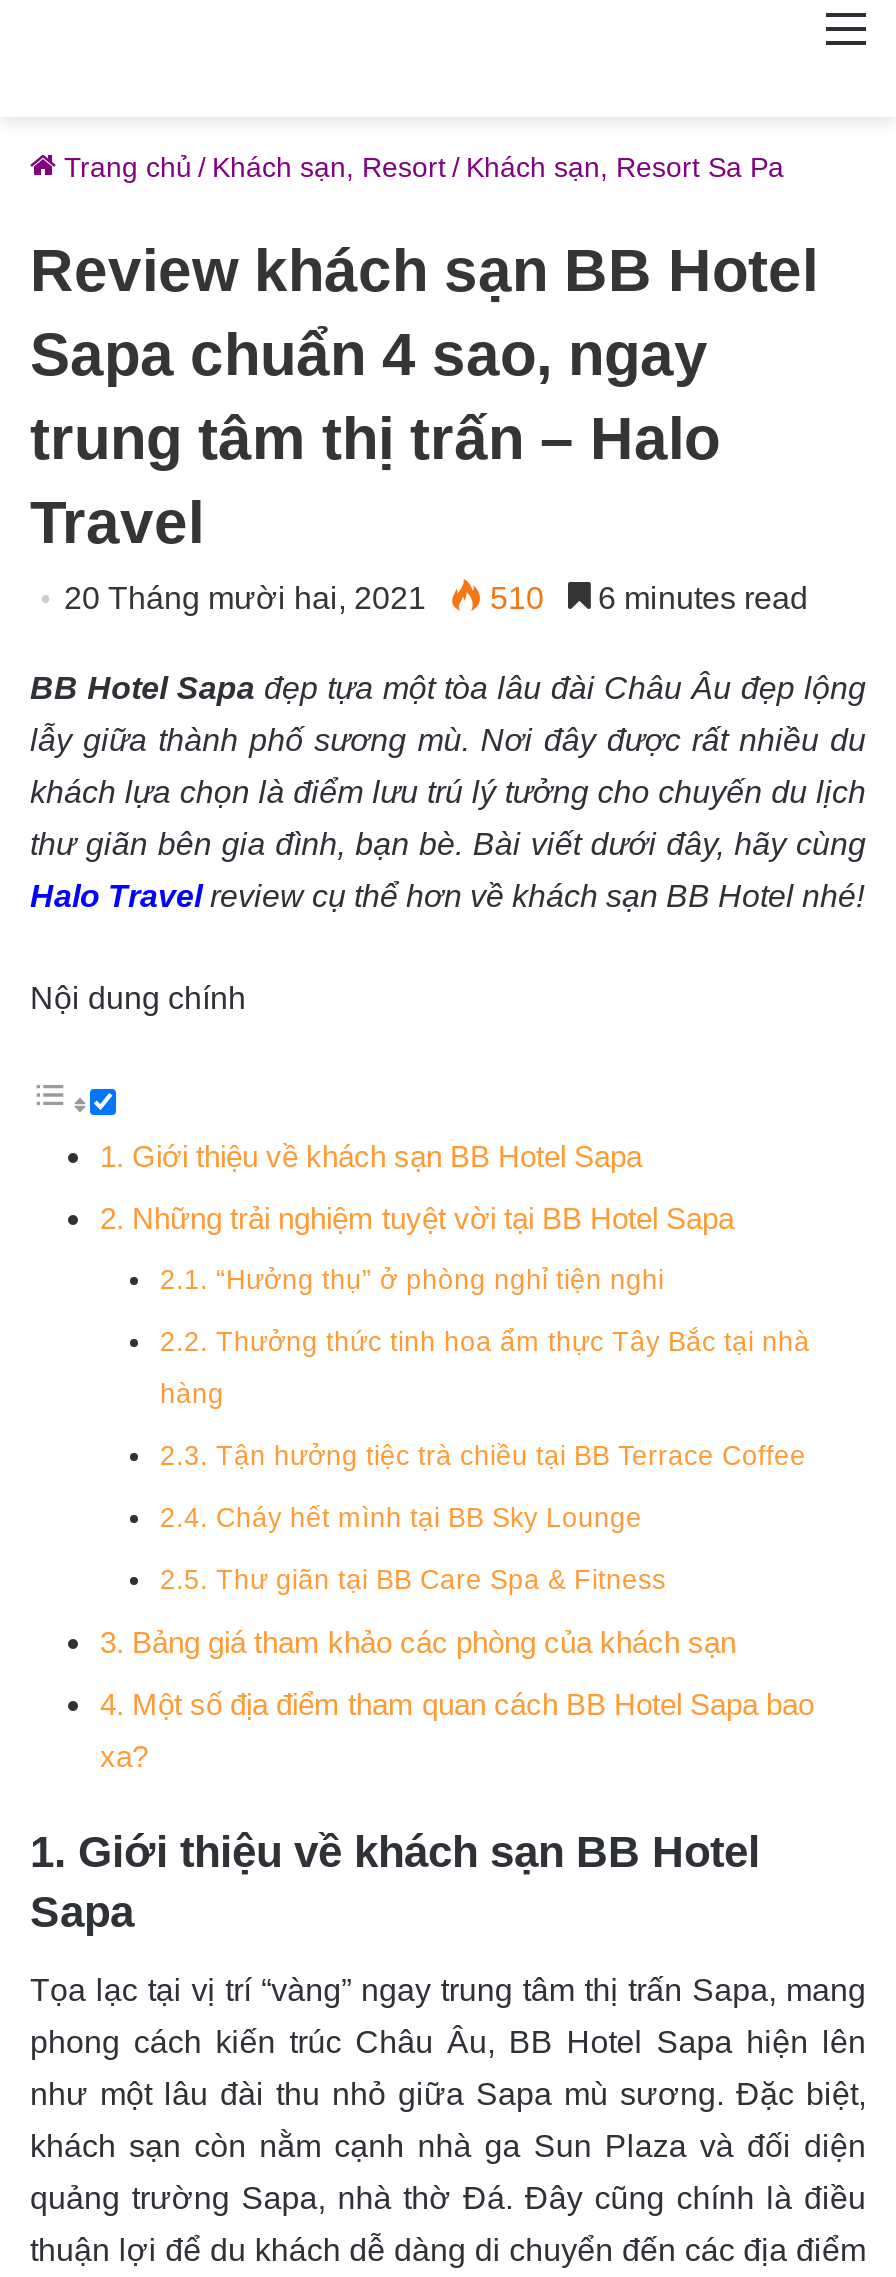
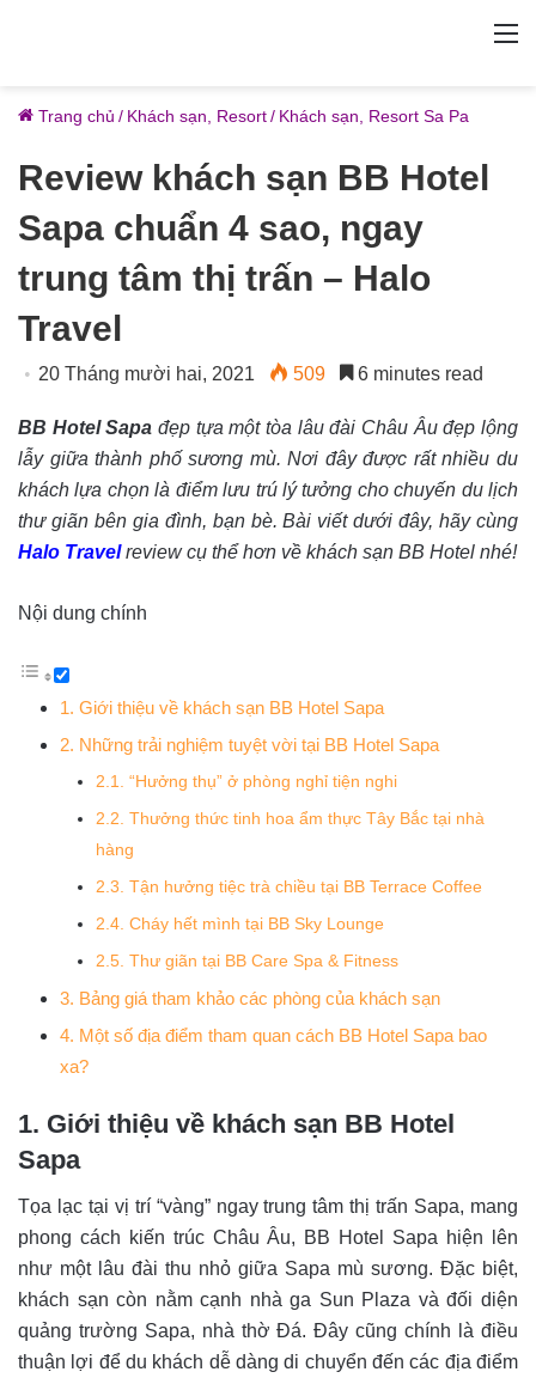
- 20 Tháng mười hai, 2021 510 6 minutes read
+ 20 Tháng mười hai, 2021 509 6 minutes read
